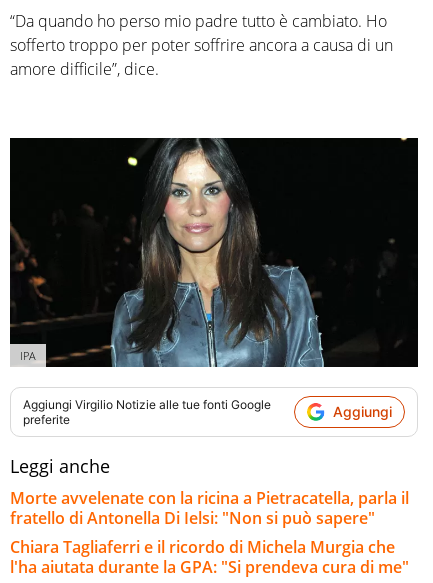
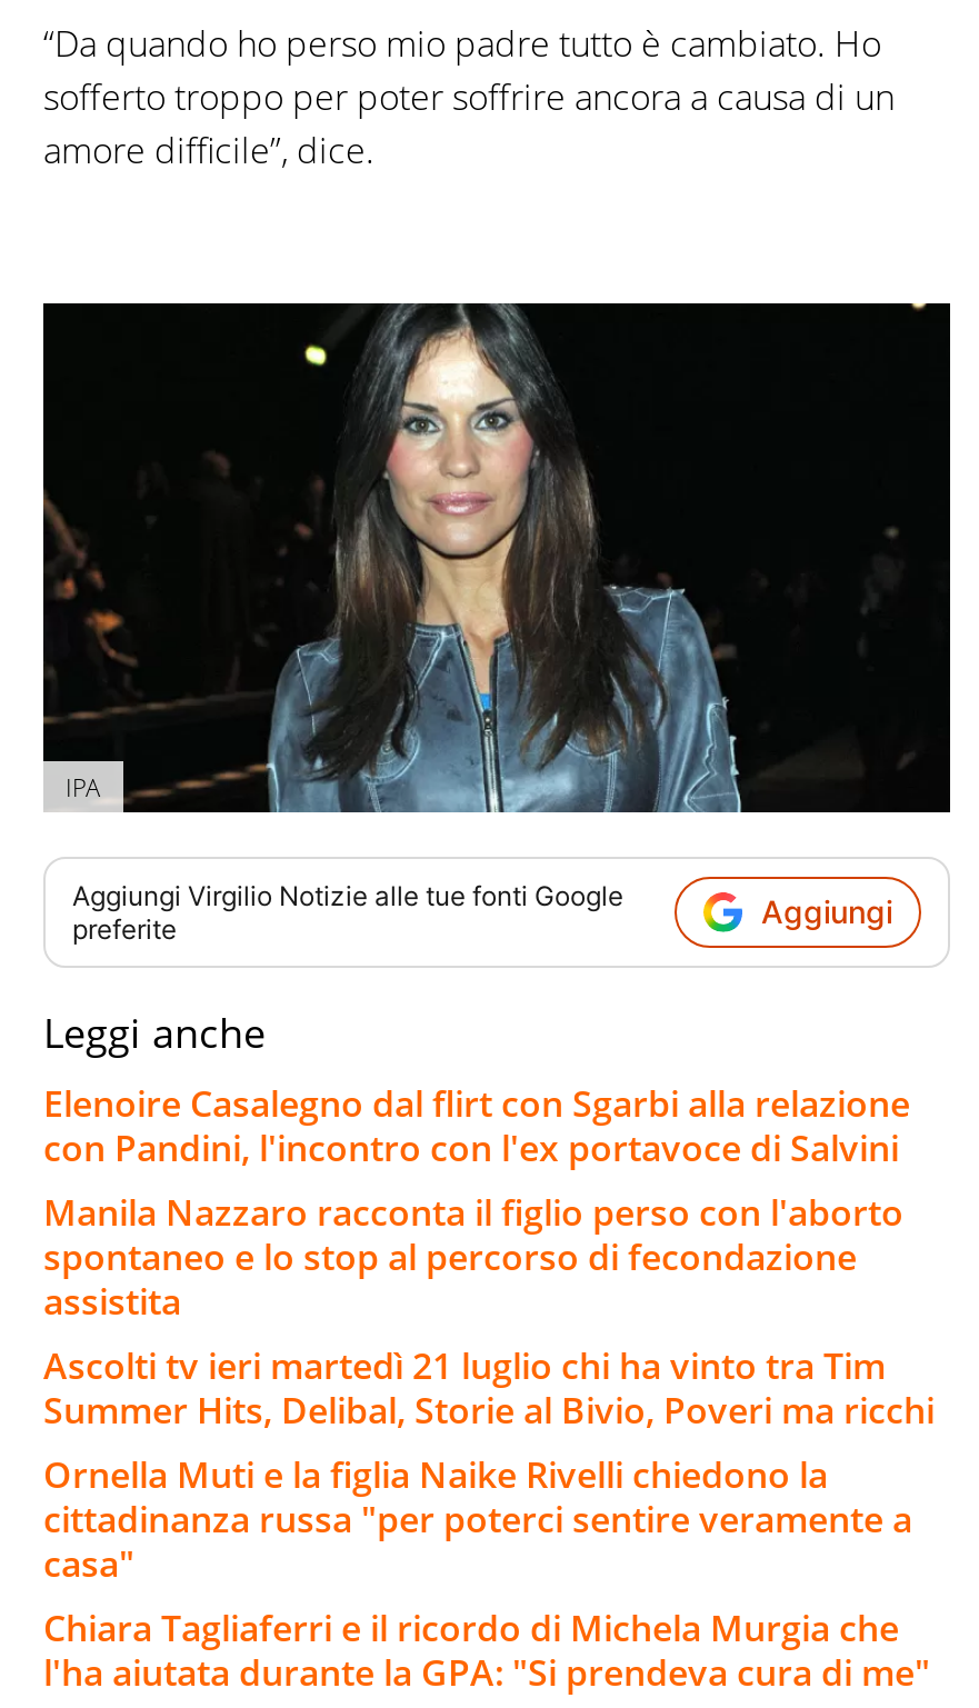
- Morte avvelenate con la ricina a Pietracatella, parla il
- fratello di Antonella Di Ielsi: "Non si può sapere"
+ Elenoire Casalegno dal flirt con Sgarbi alla relazione
+ con Pandini, l'incontro con l'ex portavoce di Salvini
+ Manila Nazzaro racconta il figlio perso con l'aborto
+ spontaneo e lo stop al percorso di fecondazione
+ assistita
+ Ascolti tv ieri martedì 21 luglio chi ha vinto tra Tim
+ Summer Hits, Delibal, Storie al Bivio, Poveri ma ricchi
+ Ornella Muti e la figlia Naike Rivelli chiedono la
+ cittadinanza russa "per poterci sentire veramente a
+ casa"
